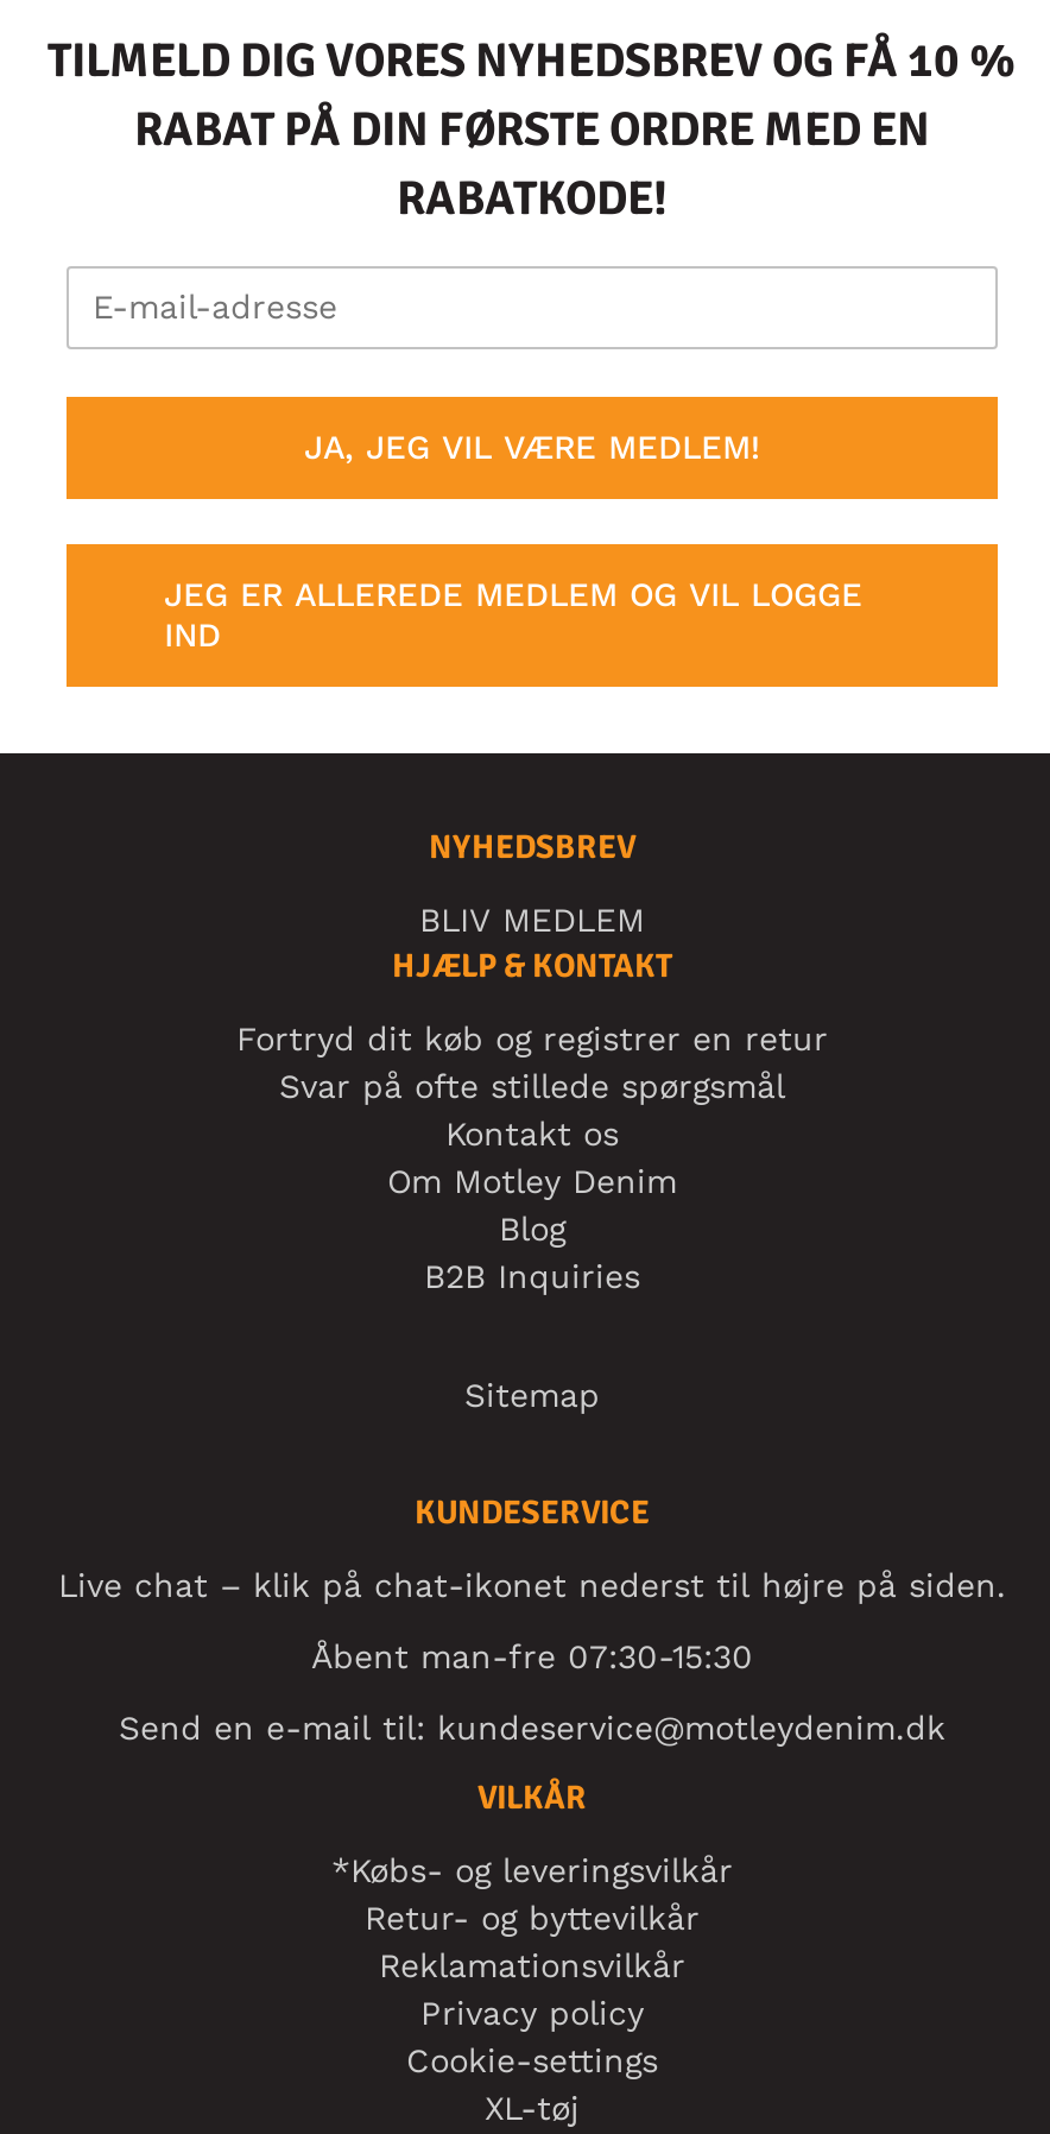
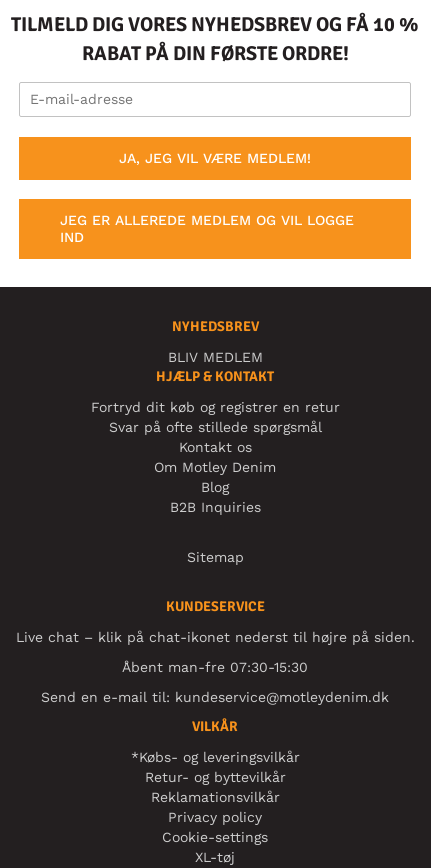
- RABAT PÅ DIN FØRSTE ORDRE MED EN
- RABATKODE!
+ RABAT PÅ DIN FØRSTE ORDRE!
